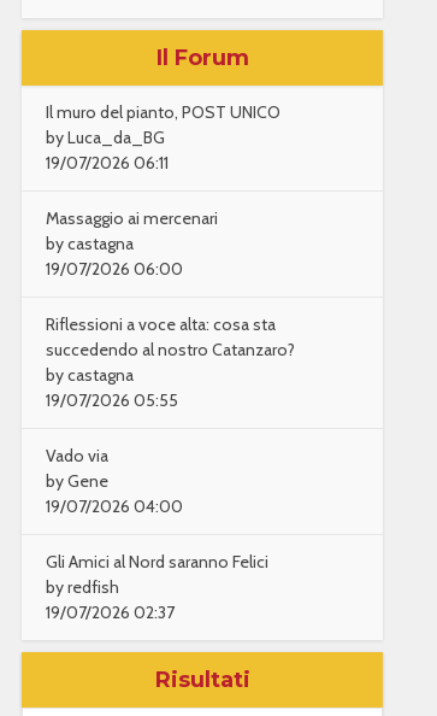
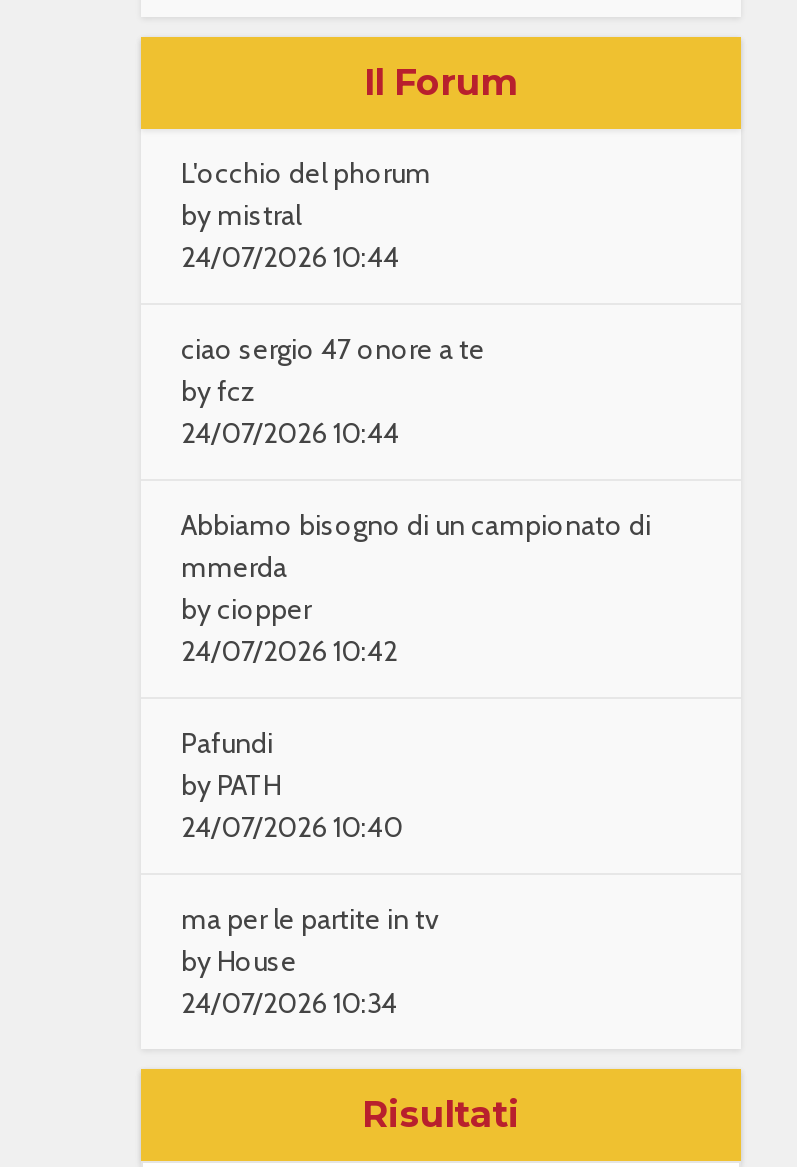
- Il muro del pianto, POST UNICO
- by Luca_da_BG
- 19/07/2026 06:11
+ L'occhio del phorum
+ by mistral
+ 24/07/2026 10:44

- Massaggio ai mercenari
- by castagna
- 19/07/2026 06:00
+ ciao sergio 47 onore a te
+ by fcz
+ 24/07/2026 10:44

- Riflessioni a voce alta: cosa sta
- succedendo al nostro Catanzaro?
- by castagna
- 19/07/2026 05:55
+ Abbiamo bisogno di un campionato di
+ mmerda
+ by ciopper
+ 24/07/2026 10:42

- Vado via
- by Gene
- 19/07/2026 04:00
+ Pafundi
+ by PATH
+ 24/07/2026 10:40

- Gli Amici al Nord saranno Felici
- by redfish
- 19/07/2026 02:37
+ ma per le partite in tv
+ by House
+ 24/07/2026 10:34
